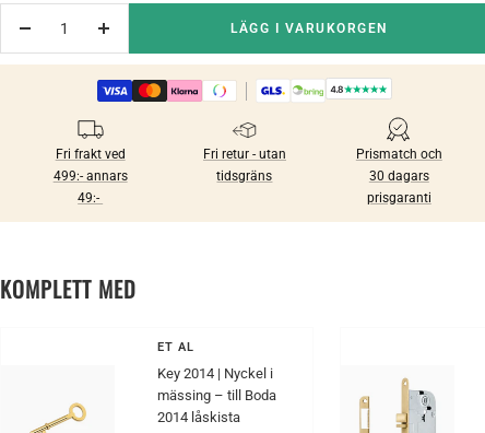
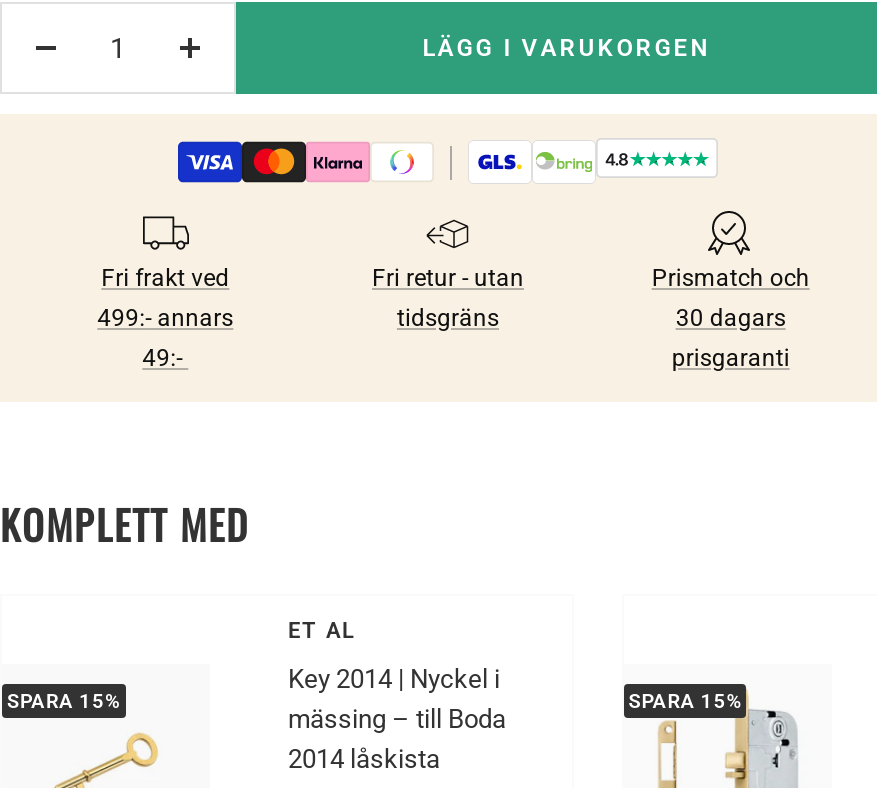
+ SPARA 15%

+ SPARA 15%
